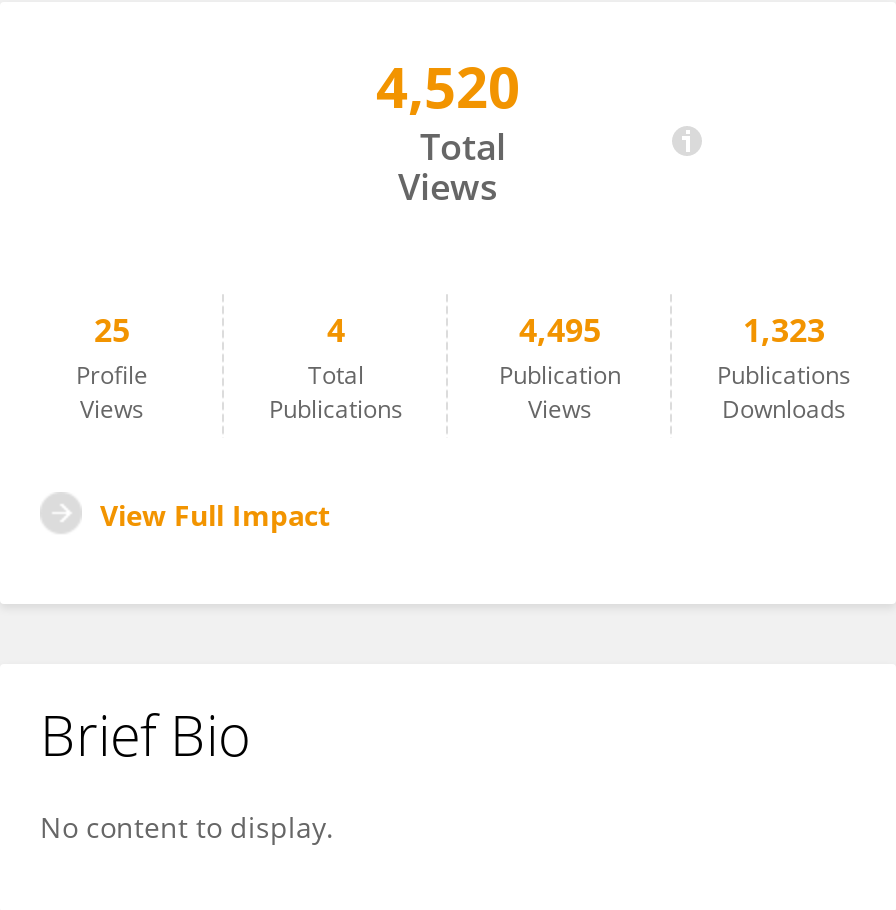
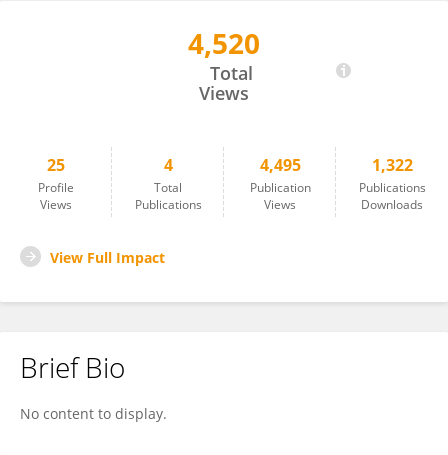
- 1,323
+ 1,322
